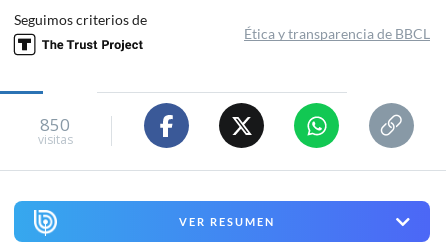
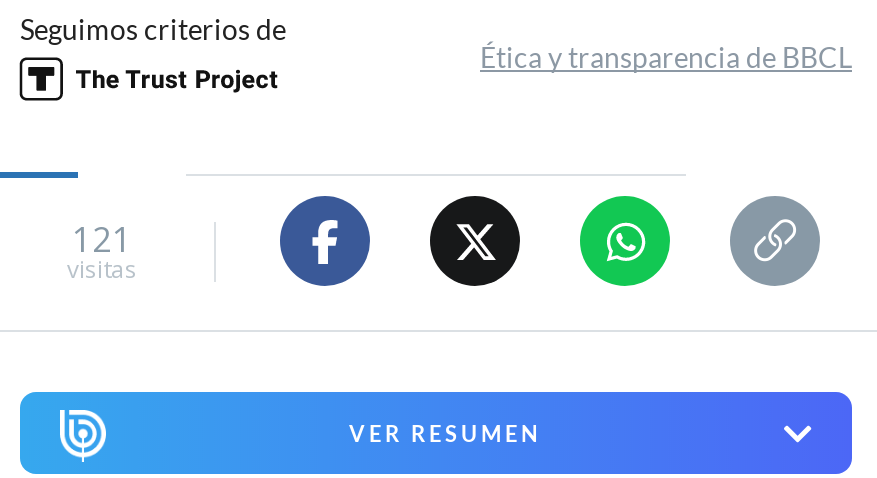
- 850
+ 121
